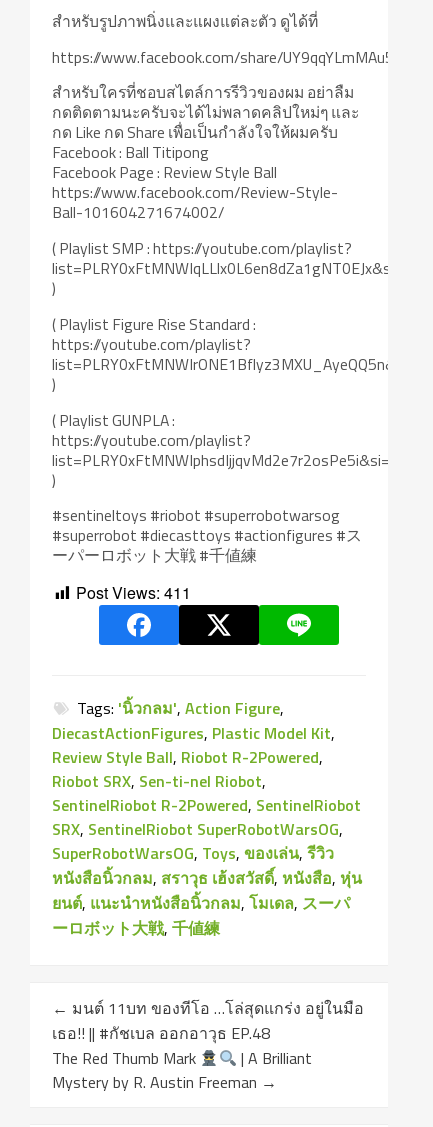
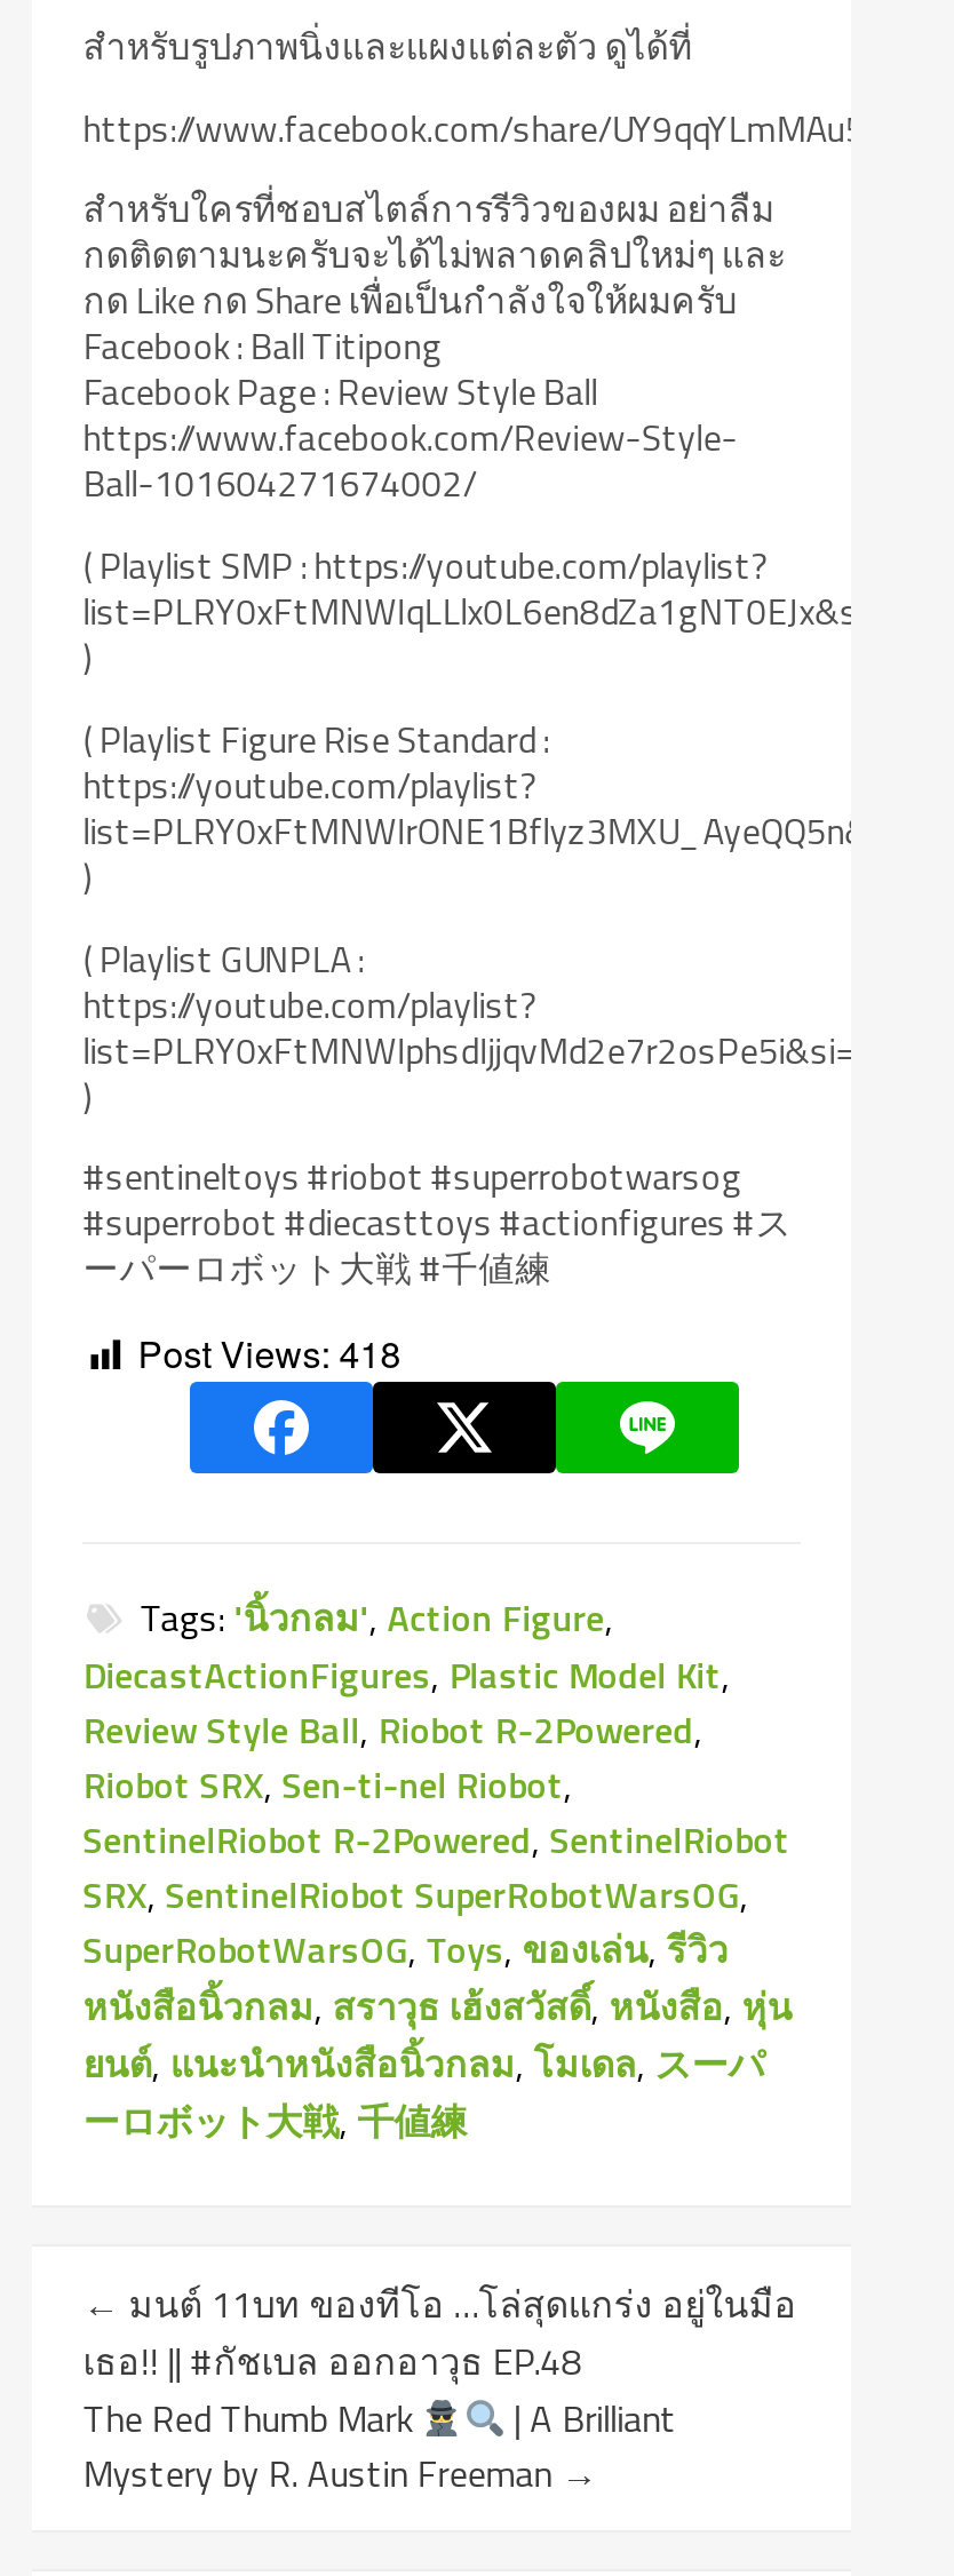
- Post Views: 411
+ Post Views: 418
